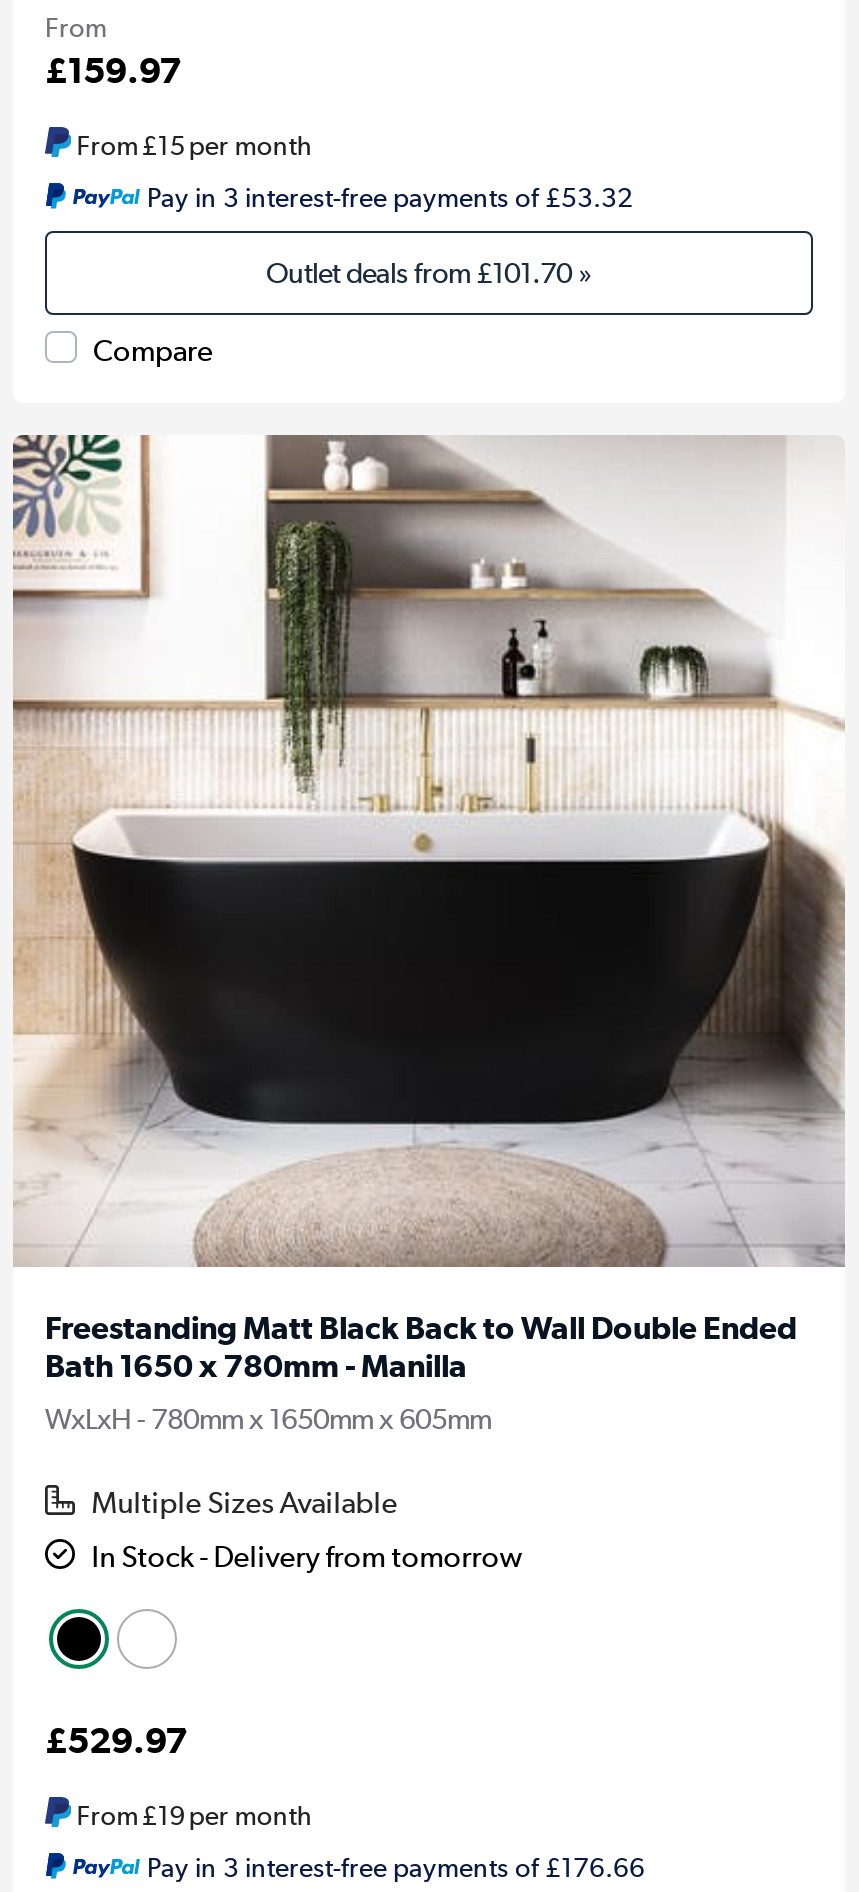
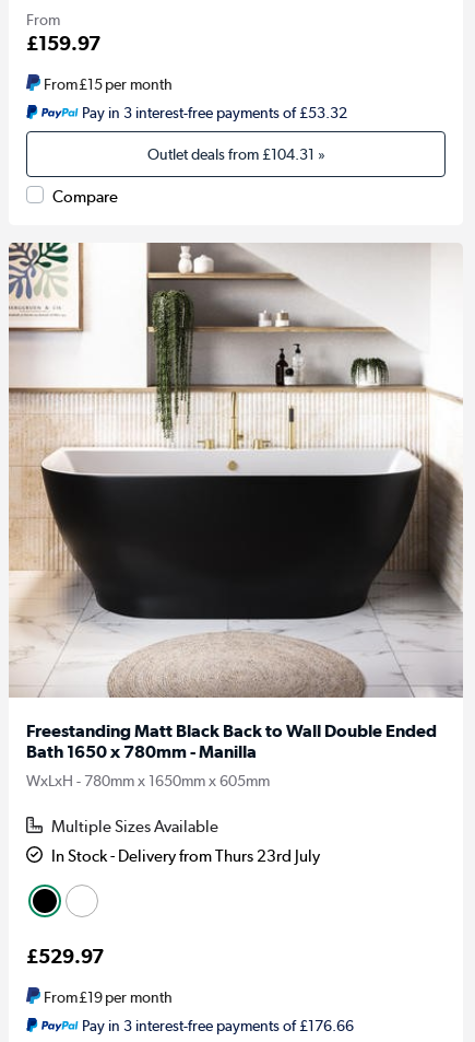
- Outlet deals from £101.70»
+ Outlet deals from £104.31»

- In Stock - Delivery from tomorrow
+ In Stock - Delivery from Thurs 23rd July
